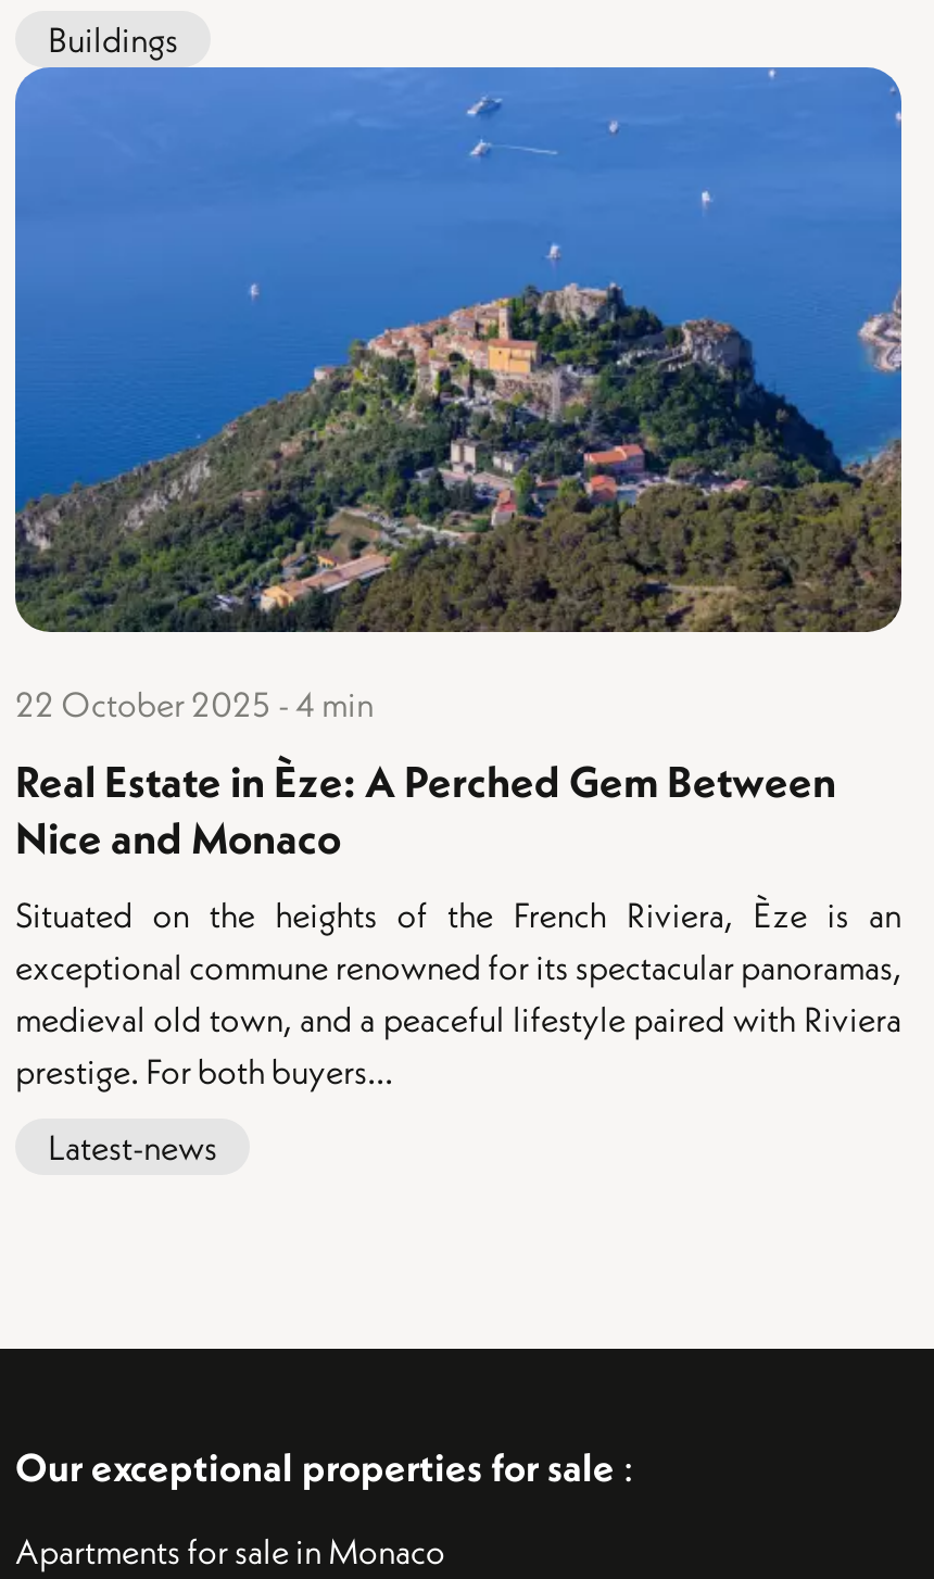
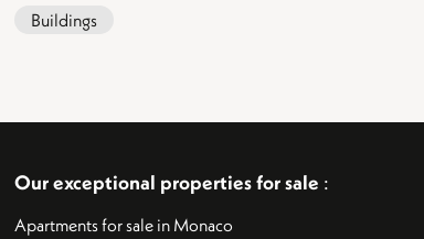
- [image]
- 22 October 2025 - 4 min
- Real Estate in Èze: A Perched Gem Between
- Nice and Monaco
- Situated on the heights of the French Riviera, Èze is an
- exceptional commune renowned for its spectacular panoramas,
- medieval old town, and a peaceful lifestyle paired with Riviera
- prestige. For both buyers...
- Latest-news
